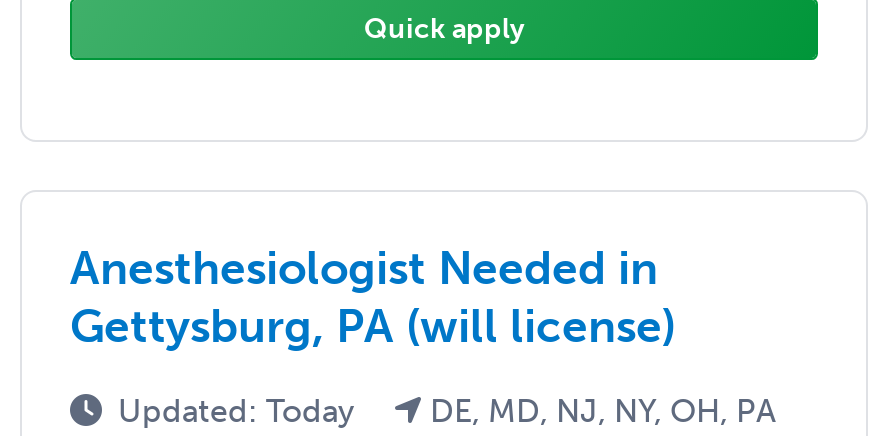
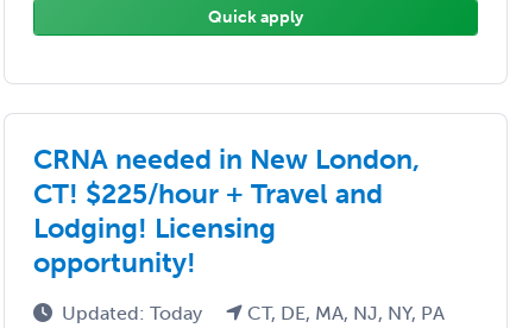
- Anesthesiologist Needed in
- Gettysburg, PA (will license)
+ CRNA needed in New London,
+ CT! $225/hour + Travel and
+ Lodging! Licensing
+ opportunity!

- DE, MD, NJ, NY, OH, PA
+ CT, DE, MA, NJ, NY, PA
